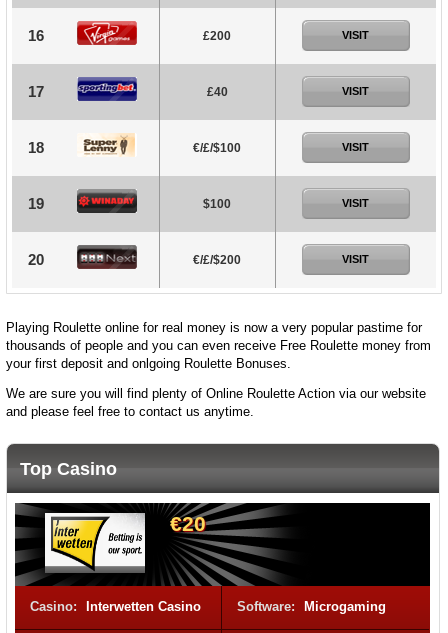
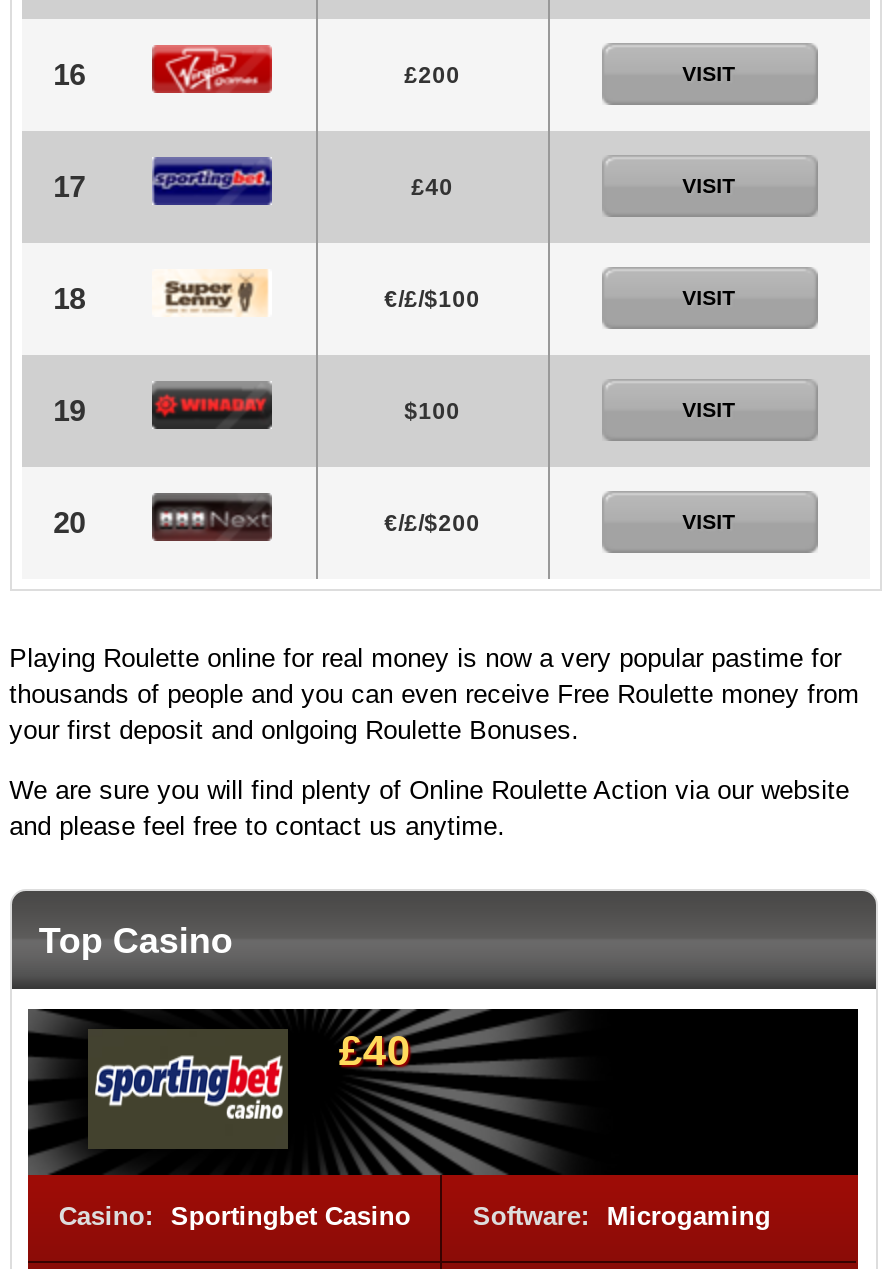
- [image]
- €20
+ [image]
+ £40

- Casino: Interwetten Casino
+ Casino: Sportingbet Casino
